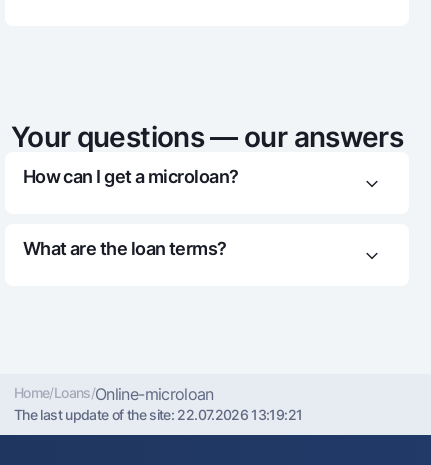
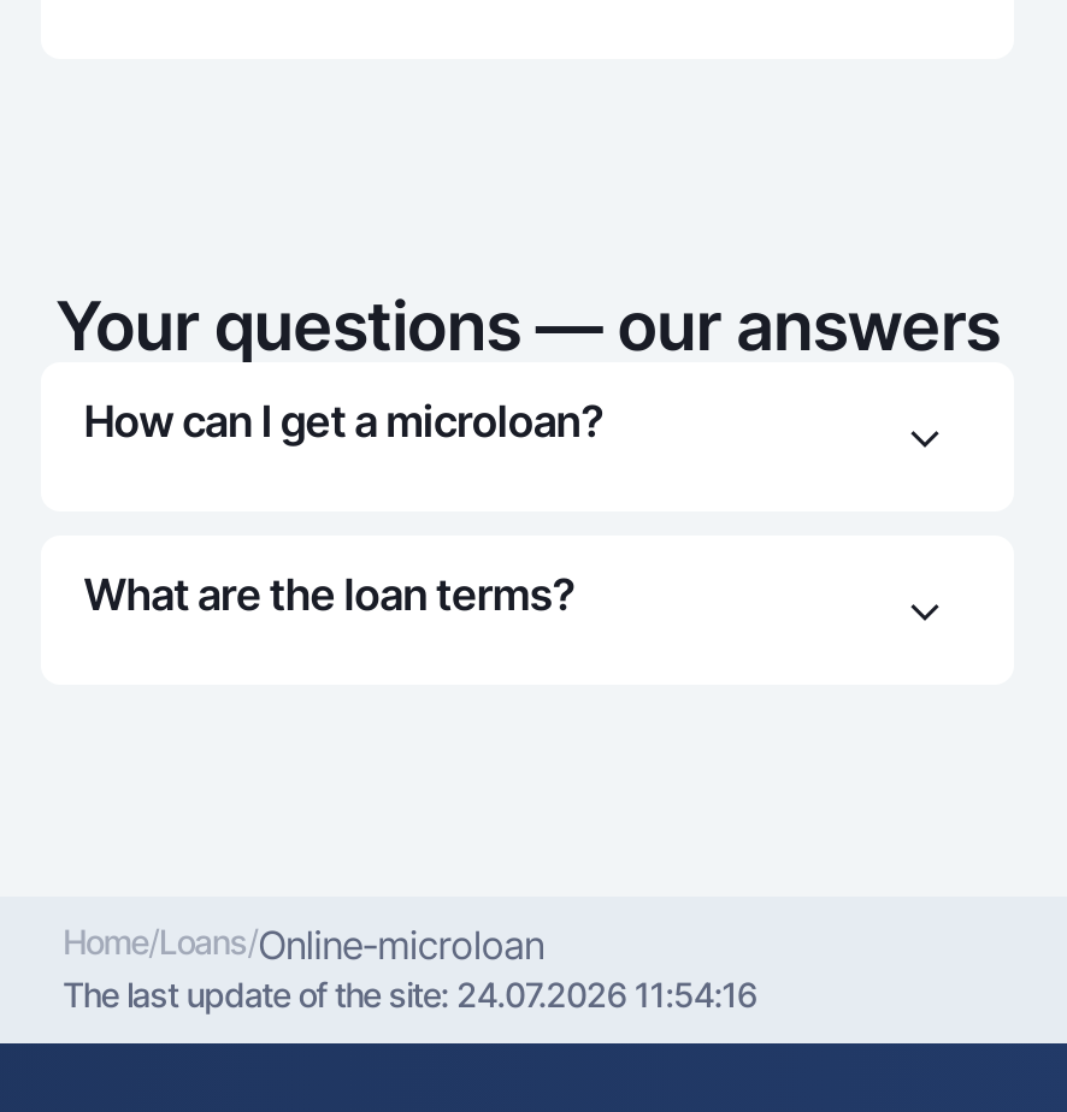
- The last update of the site: 22.07.2026 13:19:21
+ The last update of the site: 24.07.2026 11:54:16
